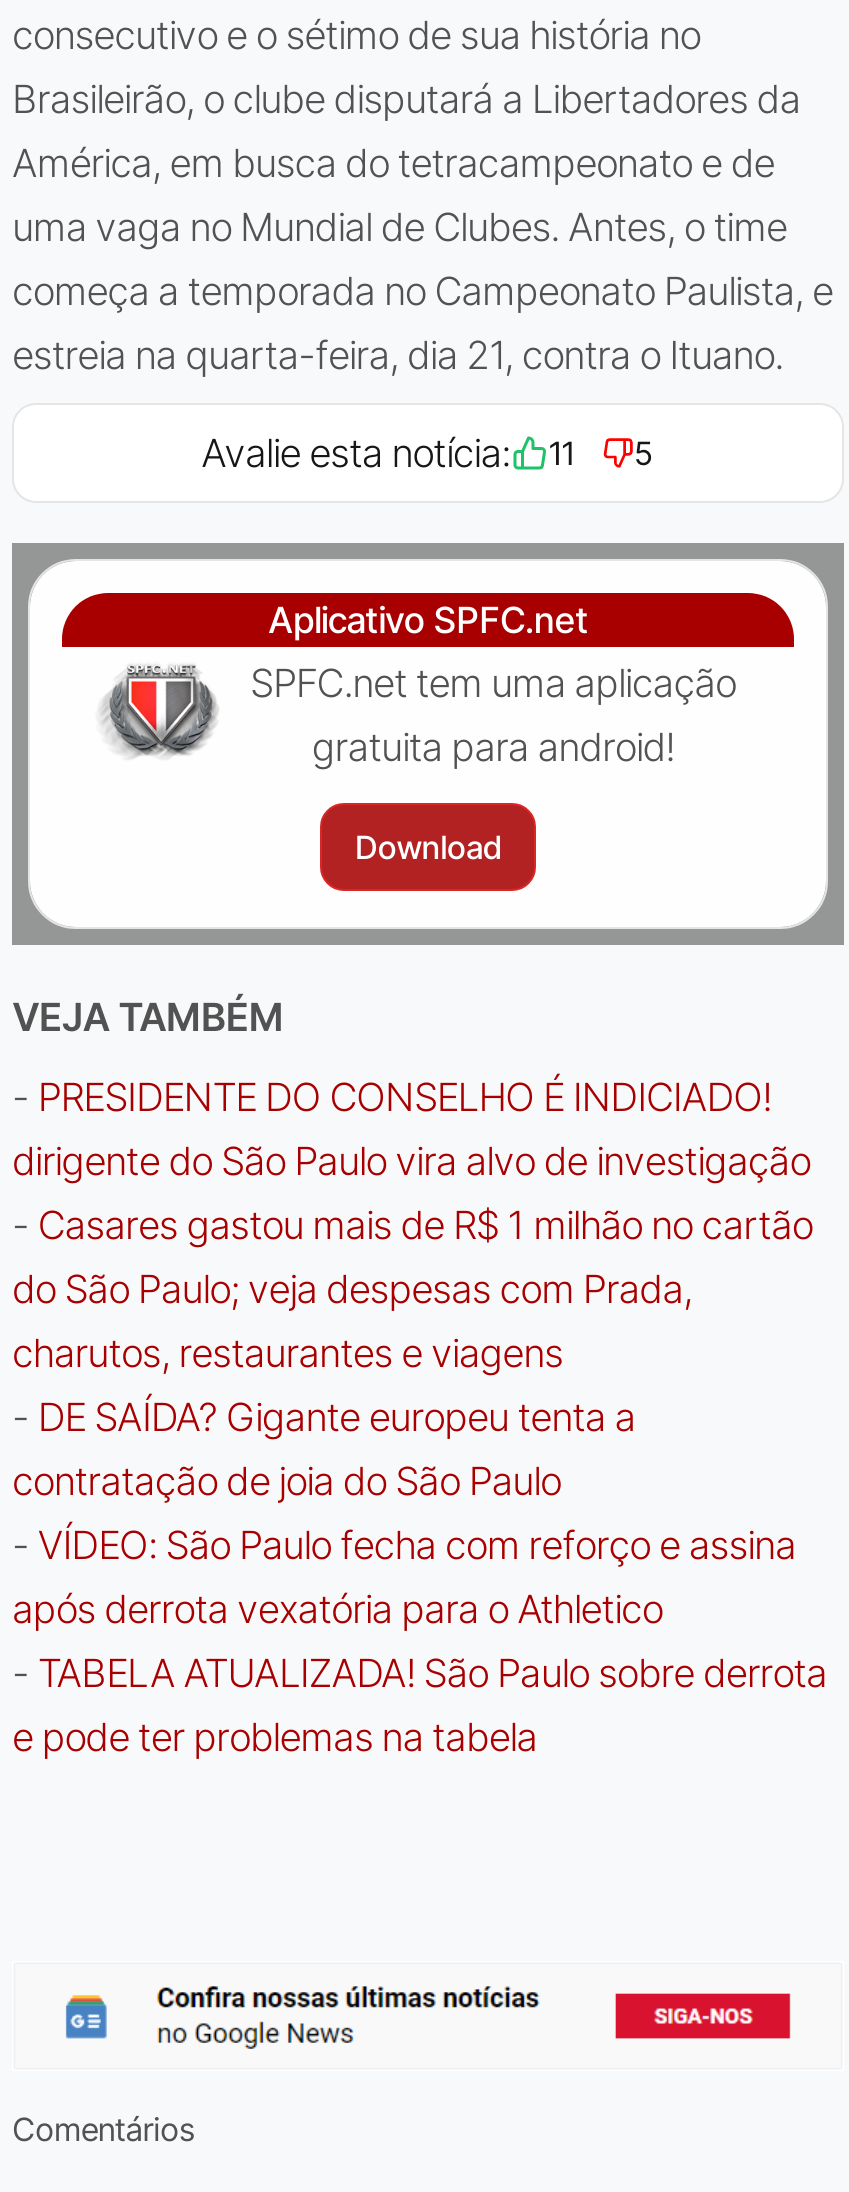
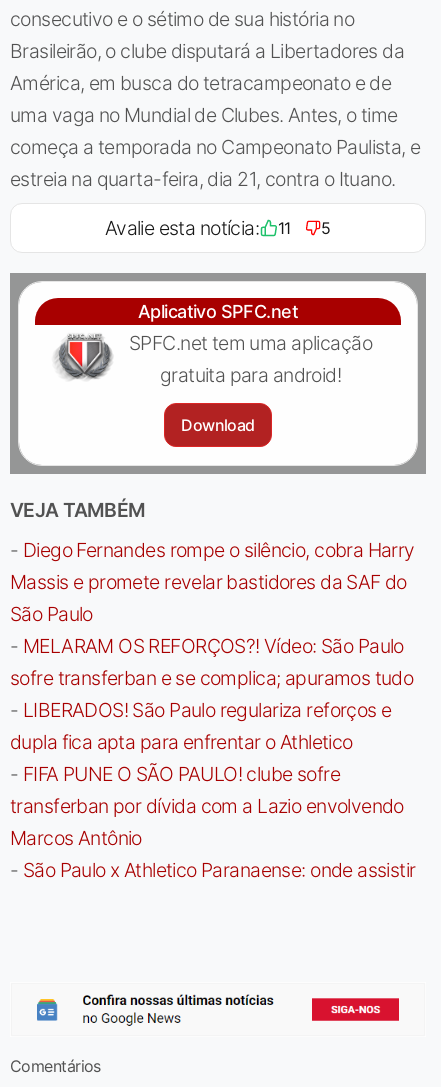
- - PRESIDENTE DO CONSELHO É INDICIADO!
- dirigente do São Paulo vira alvo de investigação
- - Casares gastou mais de R$ 1 milhão no cartão
- do São Paulo; veja despesas com Prada,
- charutos, restaurantes e viagens
- - DE SAÍDA? Gigante europeu tenta a
- contratação de joia do São Paulo
- - VÍDEO: São Paulo fecha com reforço e assina
- após derrota vexatória para o Athletico
- - TABELA ATUALIZADA! São Paulo sobre derrota
- e pode ter problemas na tabela
+ - Diego Fernandes rompe o silêncio, cobra Harry
+ Massis e promete revelar bastidores da SAF do
+ São Paulo
+ - MELARAM OS REFORÇOS?! Vídeo: São Paulo
+ sofre transferban e se complica; apuramos tudo
+ - LIBERADOS! São Paulo regulariza reforços e
+ dupla fica apta para enfrentar o Athletico
+ - FIFA PUNE O SÃO PAULO! clube sofre
+ transferban por dívida com a Lazio envolvendo
+ Marcos Antônio
+ - São Paulo x Athletico Paranaense: onde assistir
